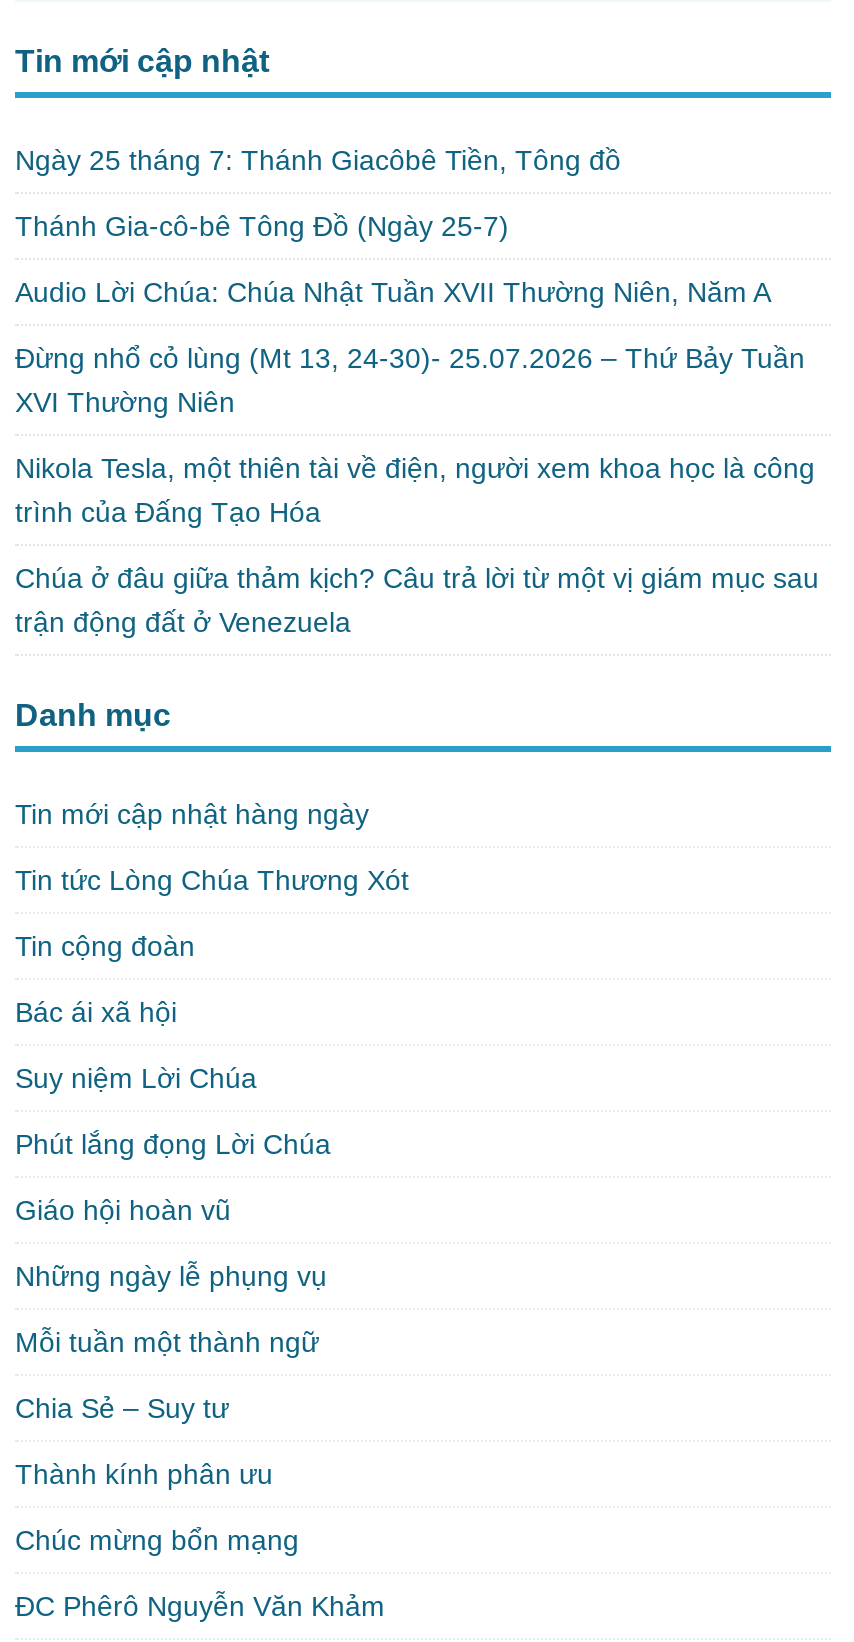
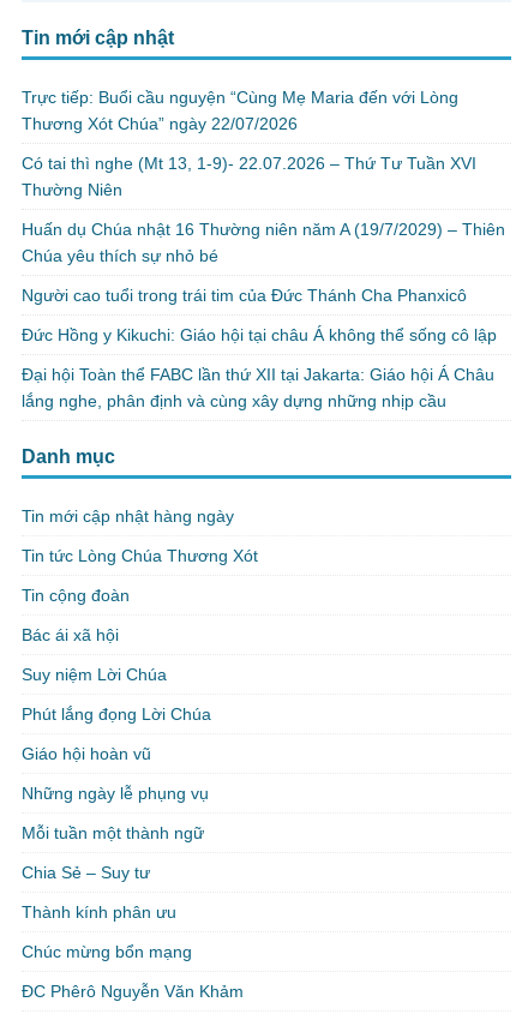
- Ngày 25 tháng 7: Thánh Giacôbê Tiền, Tông đồ
+ Trực tiếp: Buổi cầu nguyện “Cùng Mẹ Maria đến với Lòng
+ Thương Xót Chúa” ngày 22/07/2026

- Thánh Gia-cô-bê Tông Đồ (Ngày 25-7)
+ Có tai thì nghe (Mt 13, 1-9)- 22.07.2026 – Thứ Tư Tuần XVI
+ Thường Niên

- Audio Lời Chúa: Chúa Nhật Tuần XVII Thường Niên, Năm A
+ Huấn dụ Chúa nhật 16 Thường niên năm A (19/7/2029) – Thiên
+ Chúa yêu thích sự nhỏ bé

- Đừng nhổ cỏ lùng (Mt 13, 24-30)- 25.07.2026 – Thứ Bảy Tuần
- XVI Thường Niên
+ Người cao tuổi trong trái tim của Đức Thánh Cha Phanxicô

- Nikola Tesla, một thiên tài về điện, người xem khoa học là công
- trình của Đấng Tạo Hóa
+ Đức Hồng y Kikuchi: Giáo hội tại châu Á không thể sống cô lập

- Chúa ở đâu giữa thảm kịch? Câu trả lời từ một vị giám mục sau
- trận động đất ở Venezuela
+ Đại hội Toàn thể FABC lần thứ XII tại Jakarta: Giáo hội Á Châu
+ lắng nghe, phân định và cùng xây dựng những nhịp cầu
